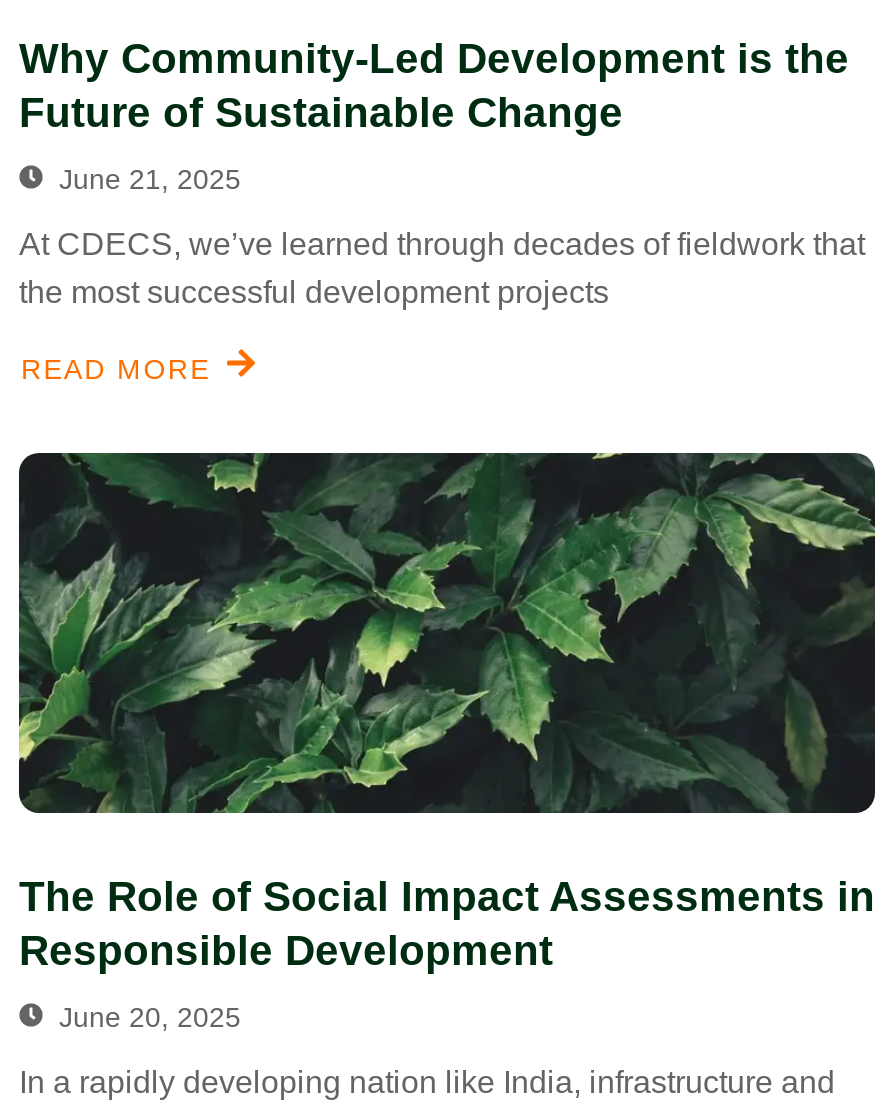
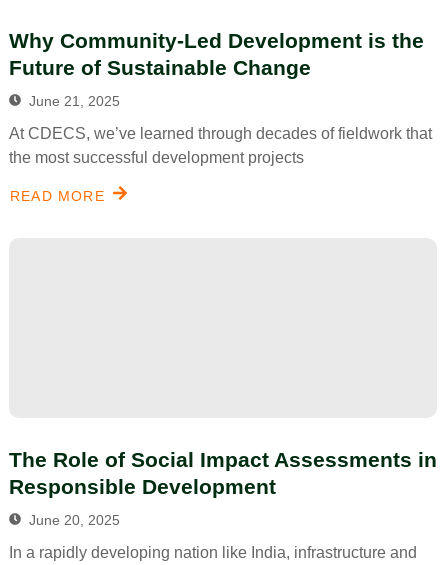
- [image]
